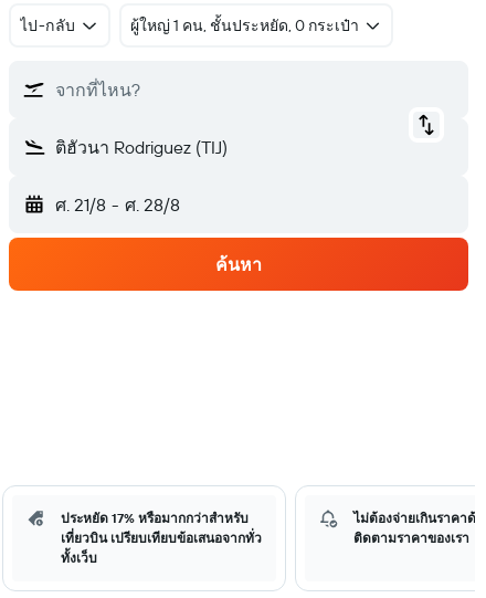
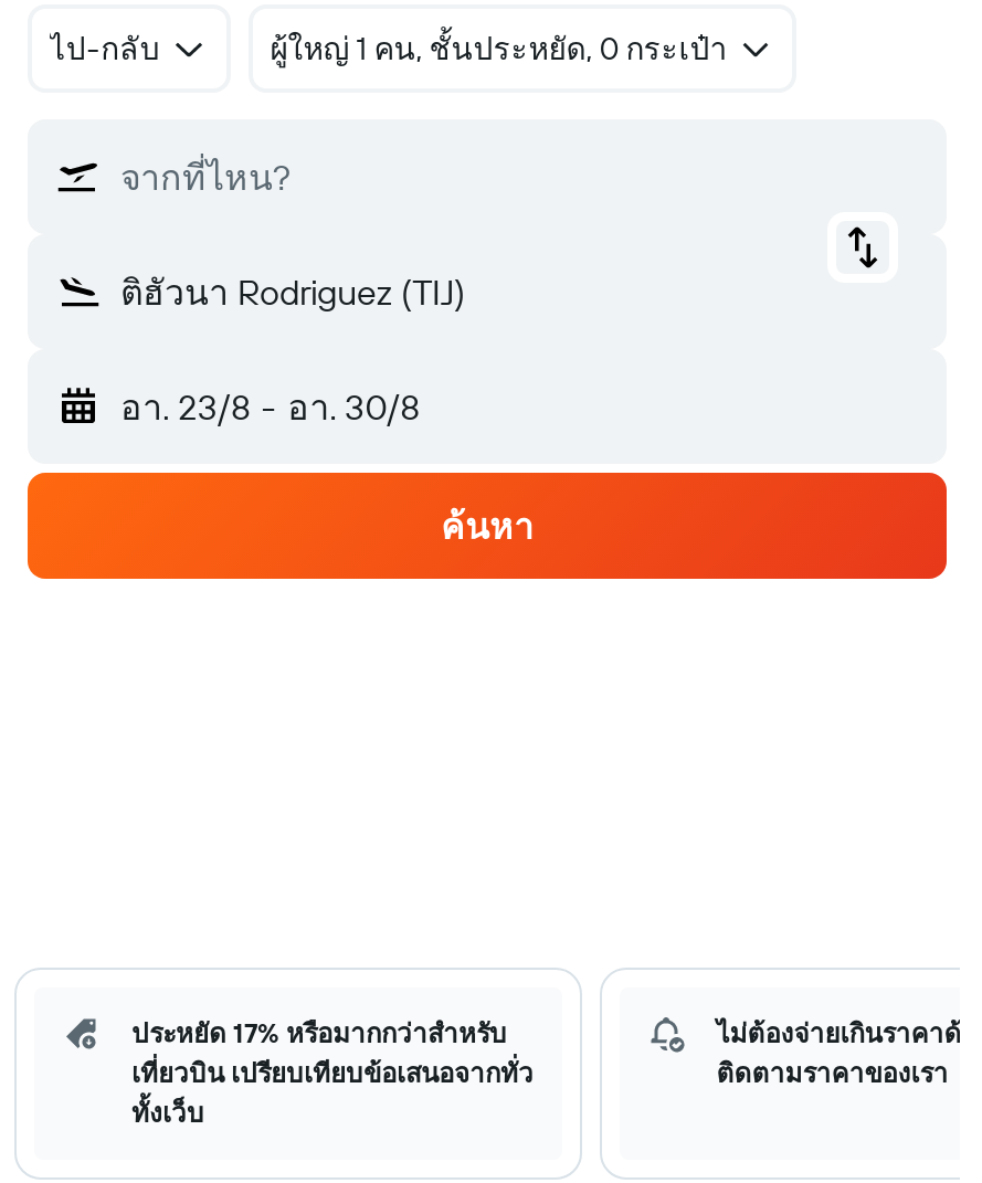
- ศ. 21/8 - ศ. 28/8
+ อา. 23/8 - อา. 30/8
